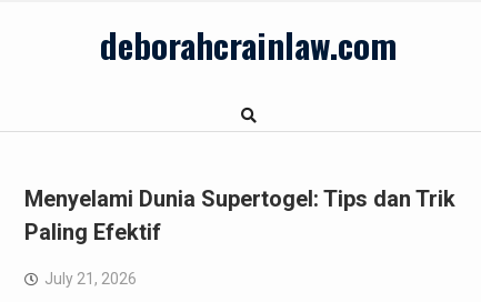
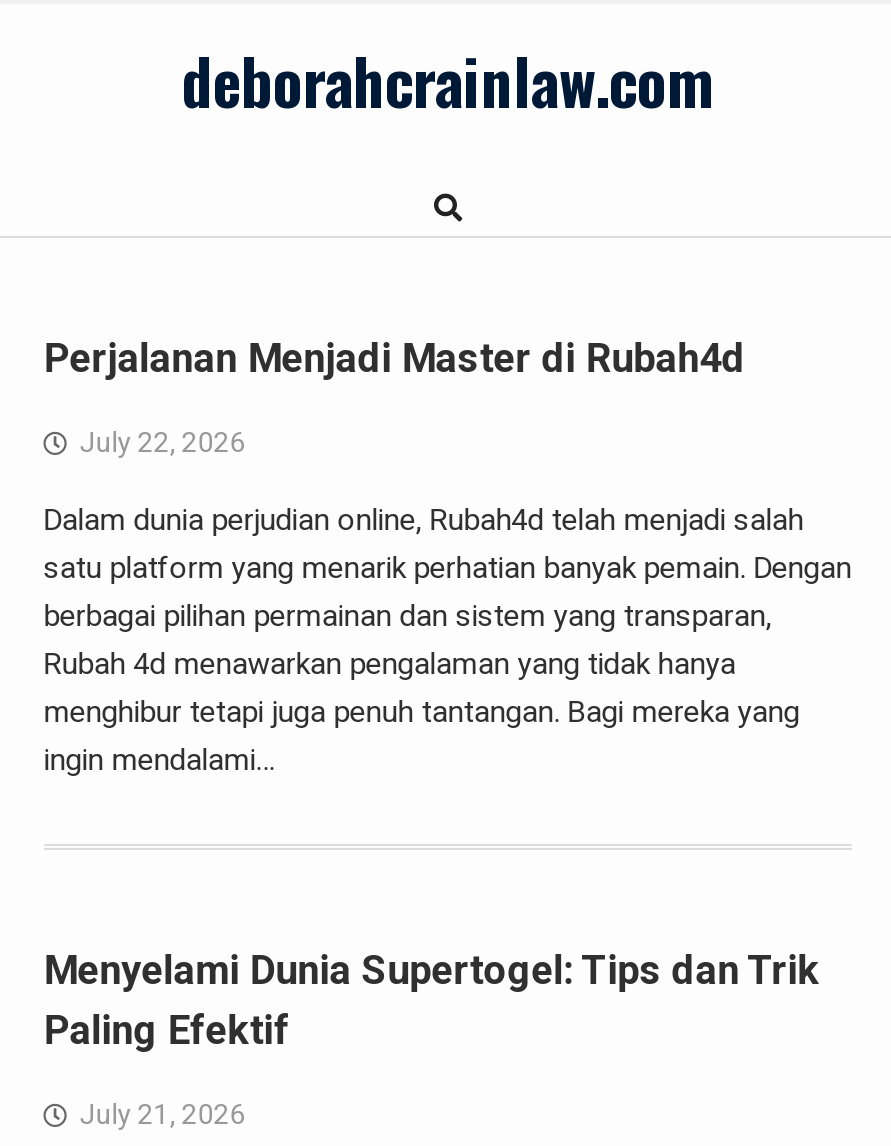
+ Perjalanan Menjadi Master di Rubah4d
+ July 22, 2026
+ Dalam dunia perjudian online, Rubah4d telah menjadi salah
+ satu platform yang menarik perhatian banyak pemain. Dengan
+ berbagai pilihan permainan dan sistem yang transparan,
+ Rubah 4d menawarkan pengalaman yang tidak hanya
+ menghibur tetapi juga penuh tantangan. Bagi mereka yang
+ ingin mendalami…
